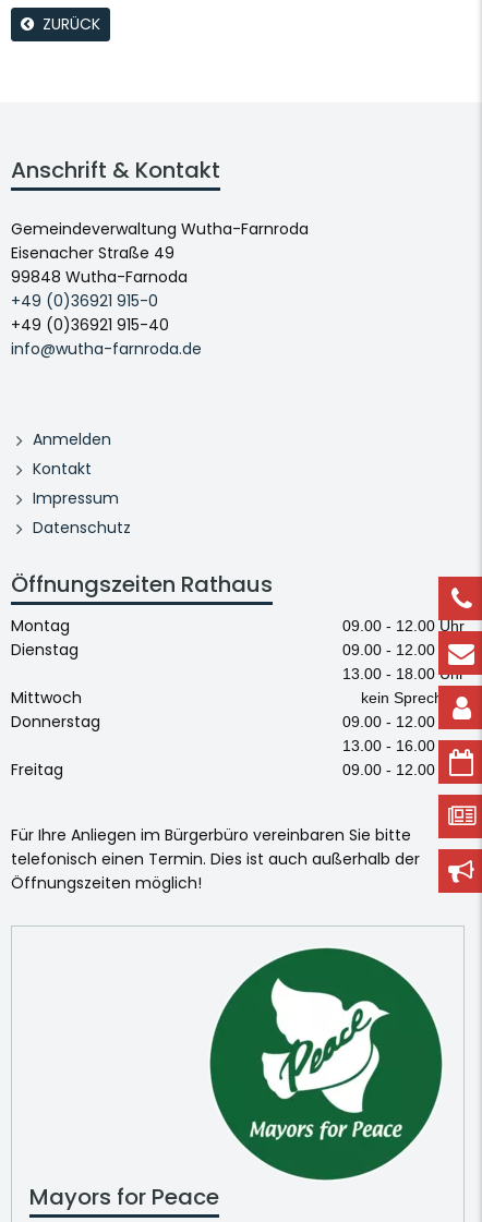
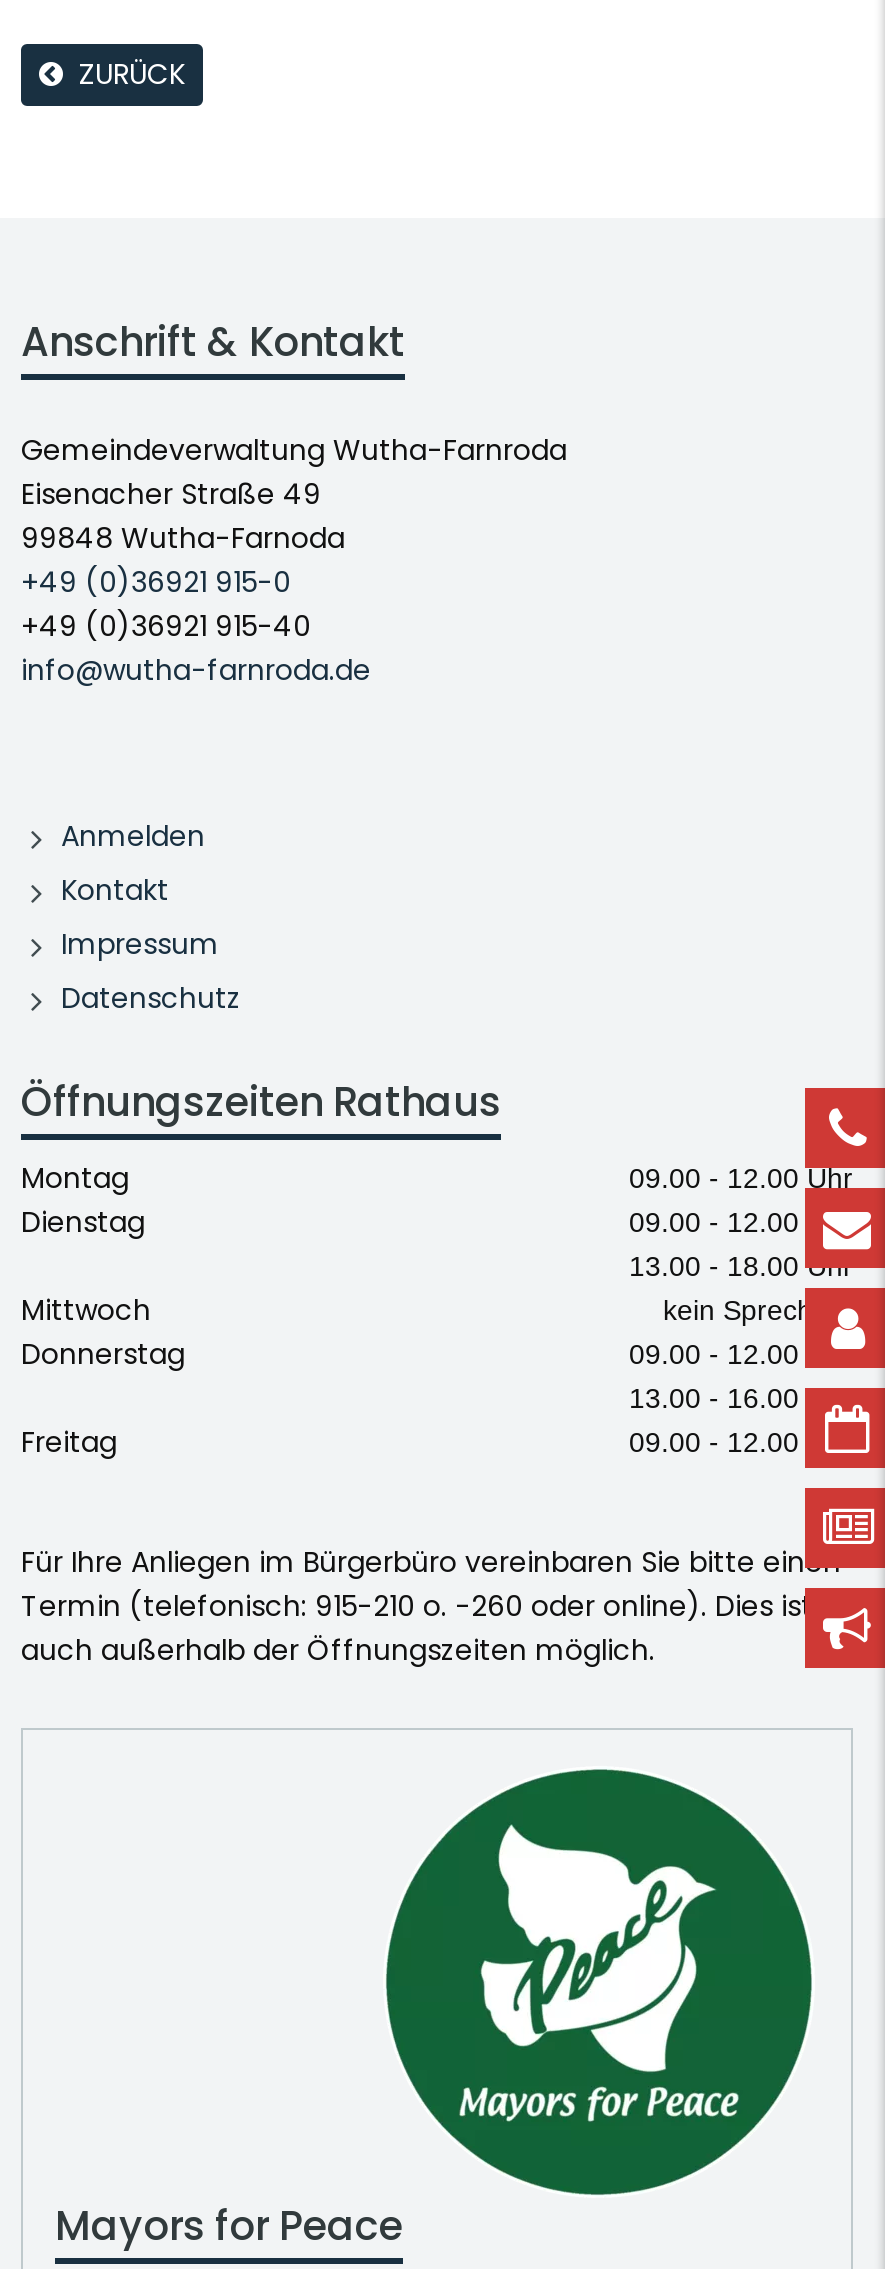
- Für Ihre Anliegen im Bürgerbüro vereinbaren Sie bitte
- telefonisch einen Termin. Dies ist auch außerhalb der
- Öffnungszeiten möglich!
+ Für Ihre Anliegen im Bürgerbüro vereinbaren Sie bitte einen
+ Termin (telefonisch: 915-210 o. -260 oder online). Dies ist
+ auch außerhalb der Öffnungszeiten möglich.
